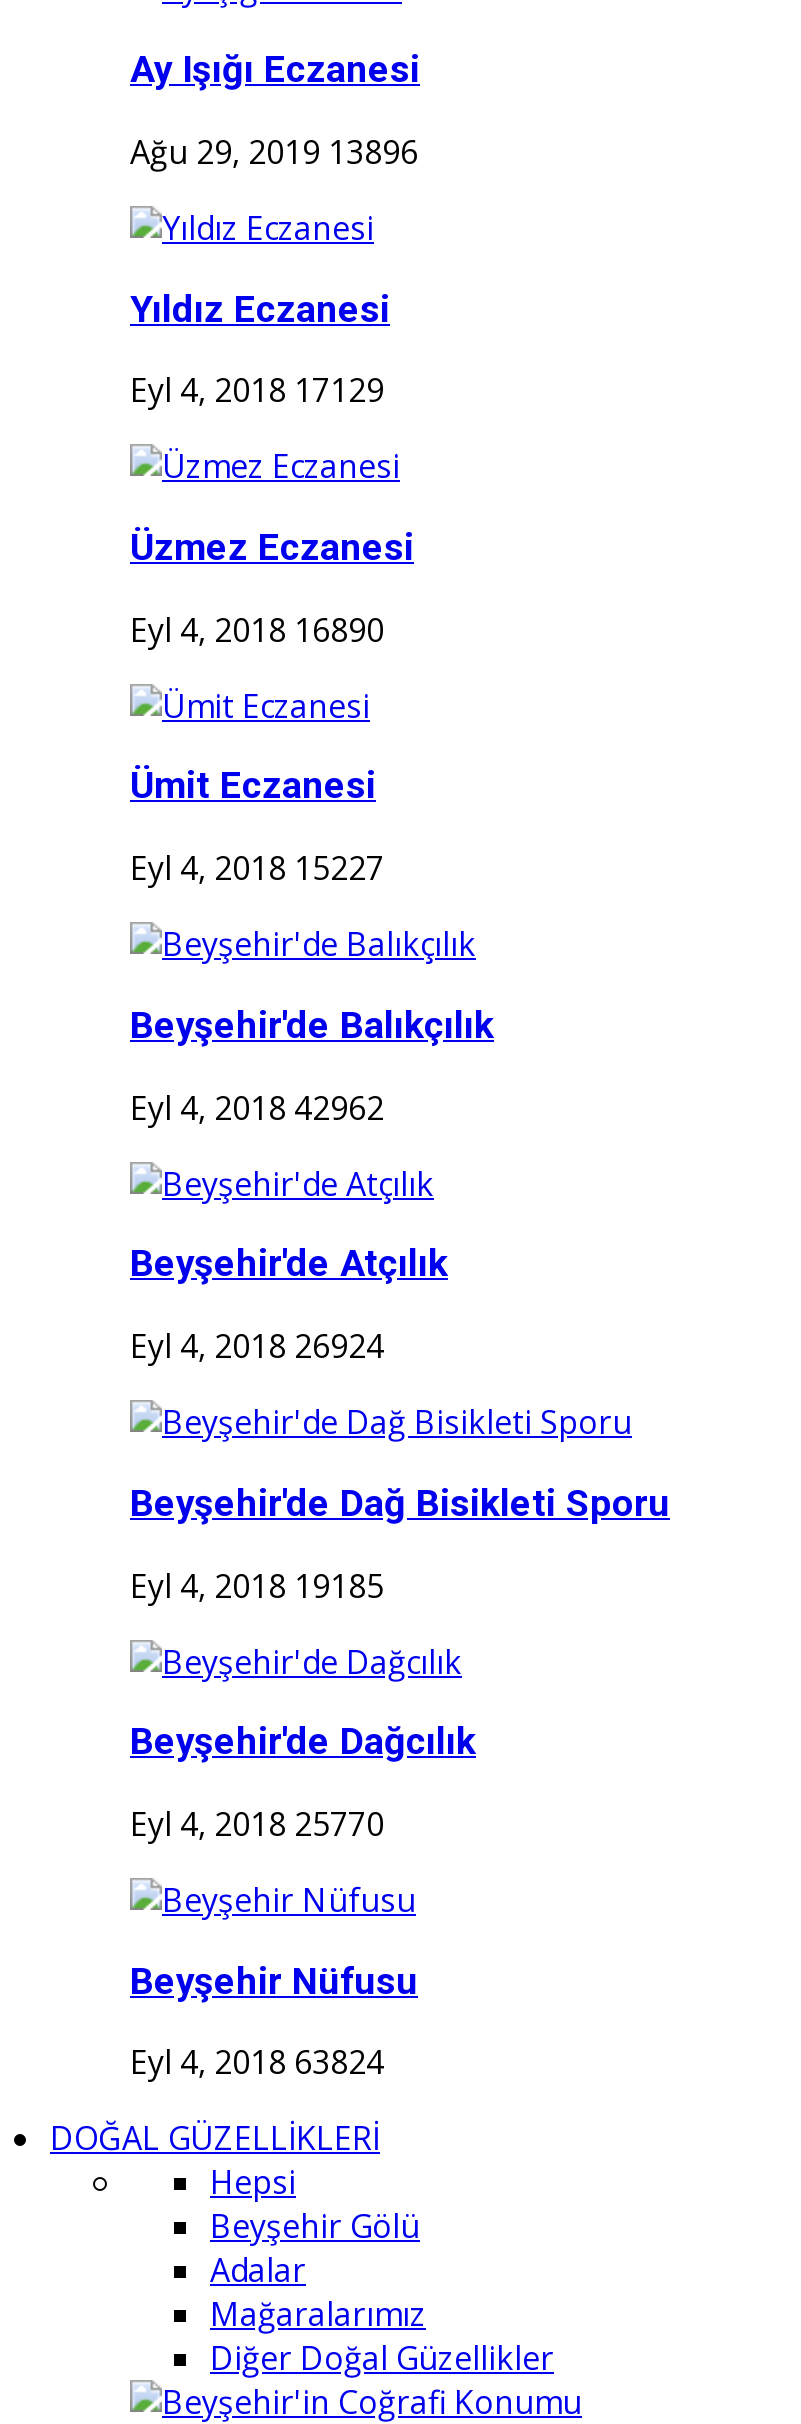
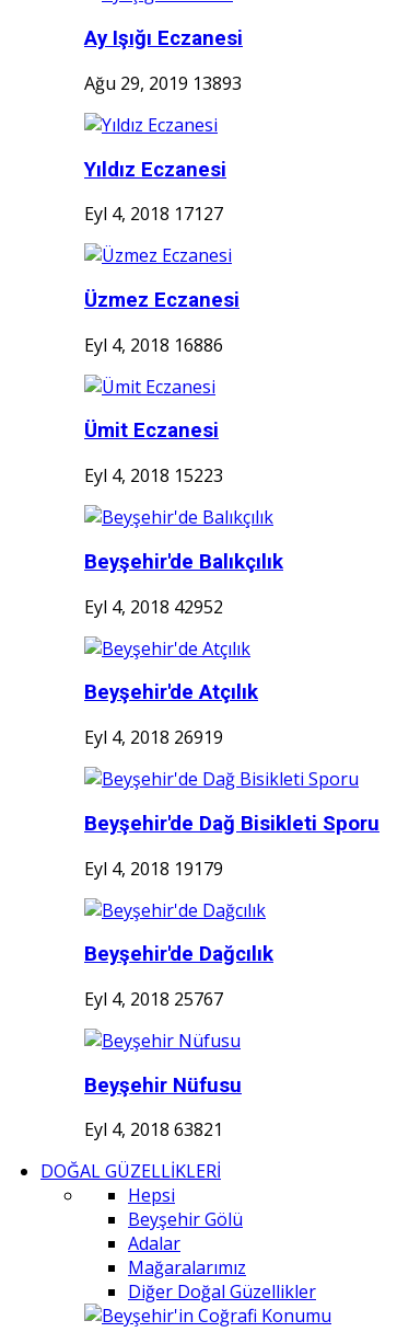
- Ağu 29, 2019 13896
+ Ağu 29, 2019 13893

- Eyl 4, 2018 17129
+ Eyl 4, 2018 17127

- Eyl 4, 2018 16890
+ Eyl 4, 2018 16886

- Eyl 4, 2018 15227
+ Eyl 4, 2018 15223

- Eyl 4, 2018 42962
+ Eyl 4, 2018 42952

- Eyl 4, 2018 26924
+ Eyl 4, 2018 26919

- Eyl 4, 2018 19185
+ Eyl 4, 2018 19179

- Eyl 4, 2018 25770
+ Eyl 4, 2018 25767

- Eyl 4, 2018 63824
+ Eyl 4, 2018 63821
